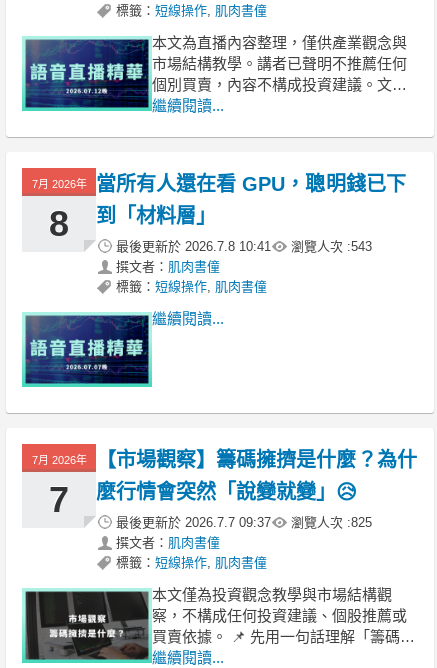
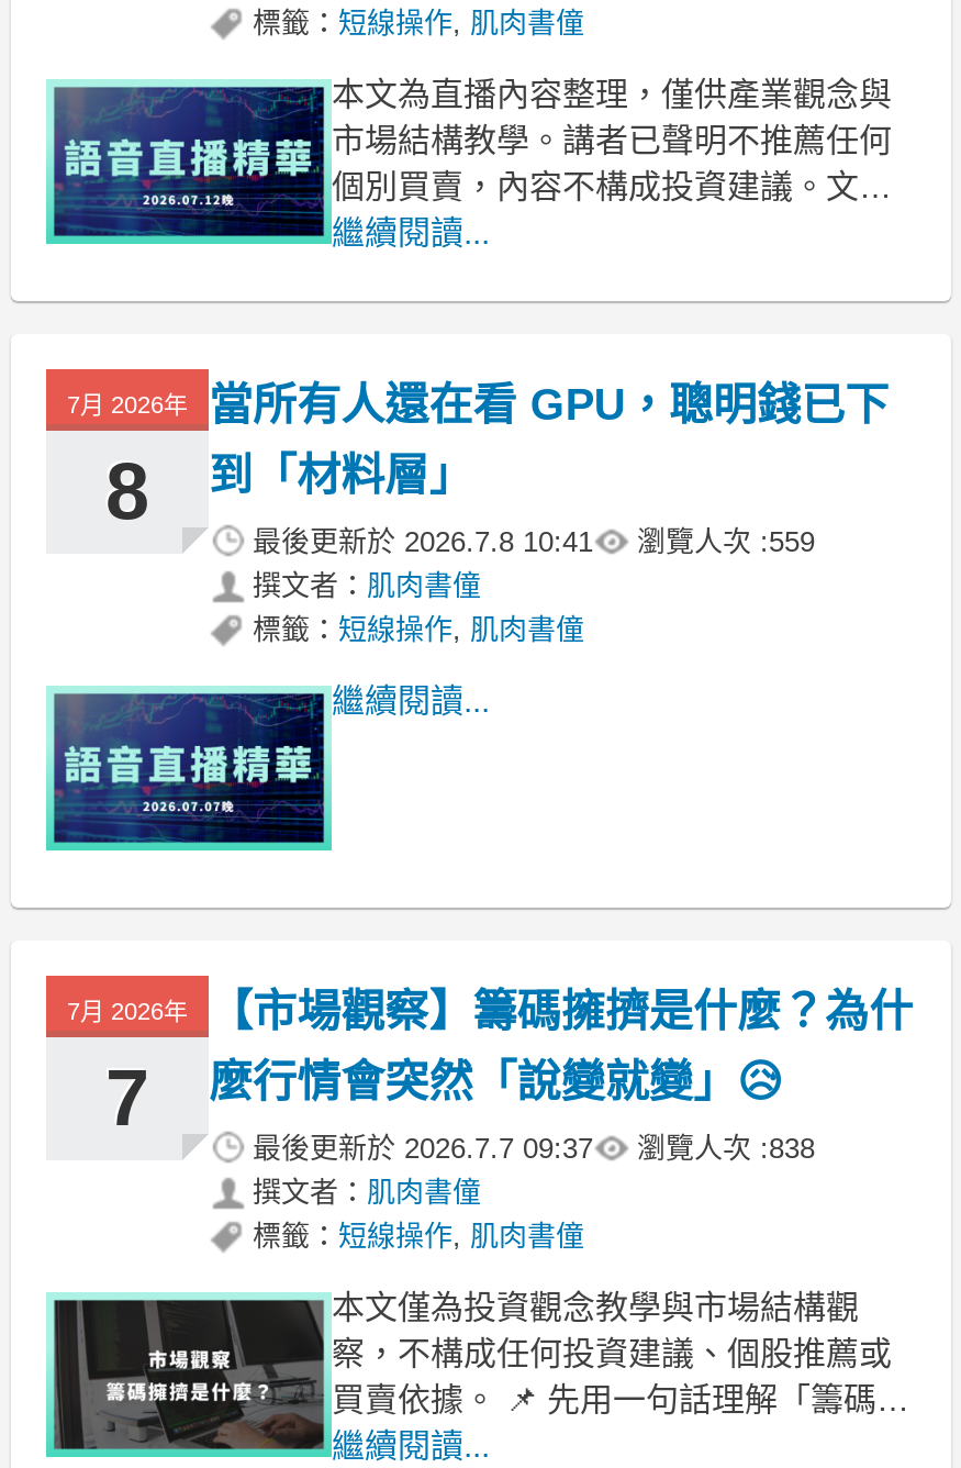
- 最後更新於2026.7.8 10:41 瀏覽人次 : 543
+ 最後更新於2026.7.8 10:41 瀏覽人次 : 559

- 最後更新於2026.7.7 09:37 瀏覽人次 : 825
+ 最後更新於2026.7.7 09:37 瀏覽人次 : 838
